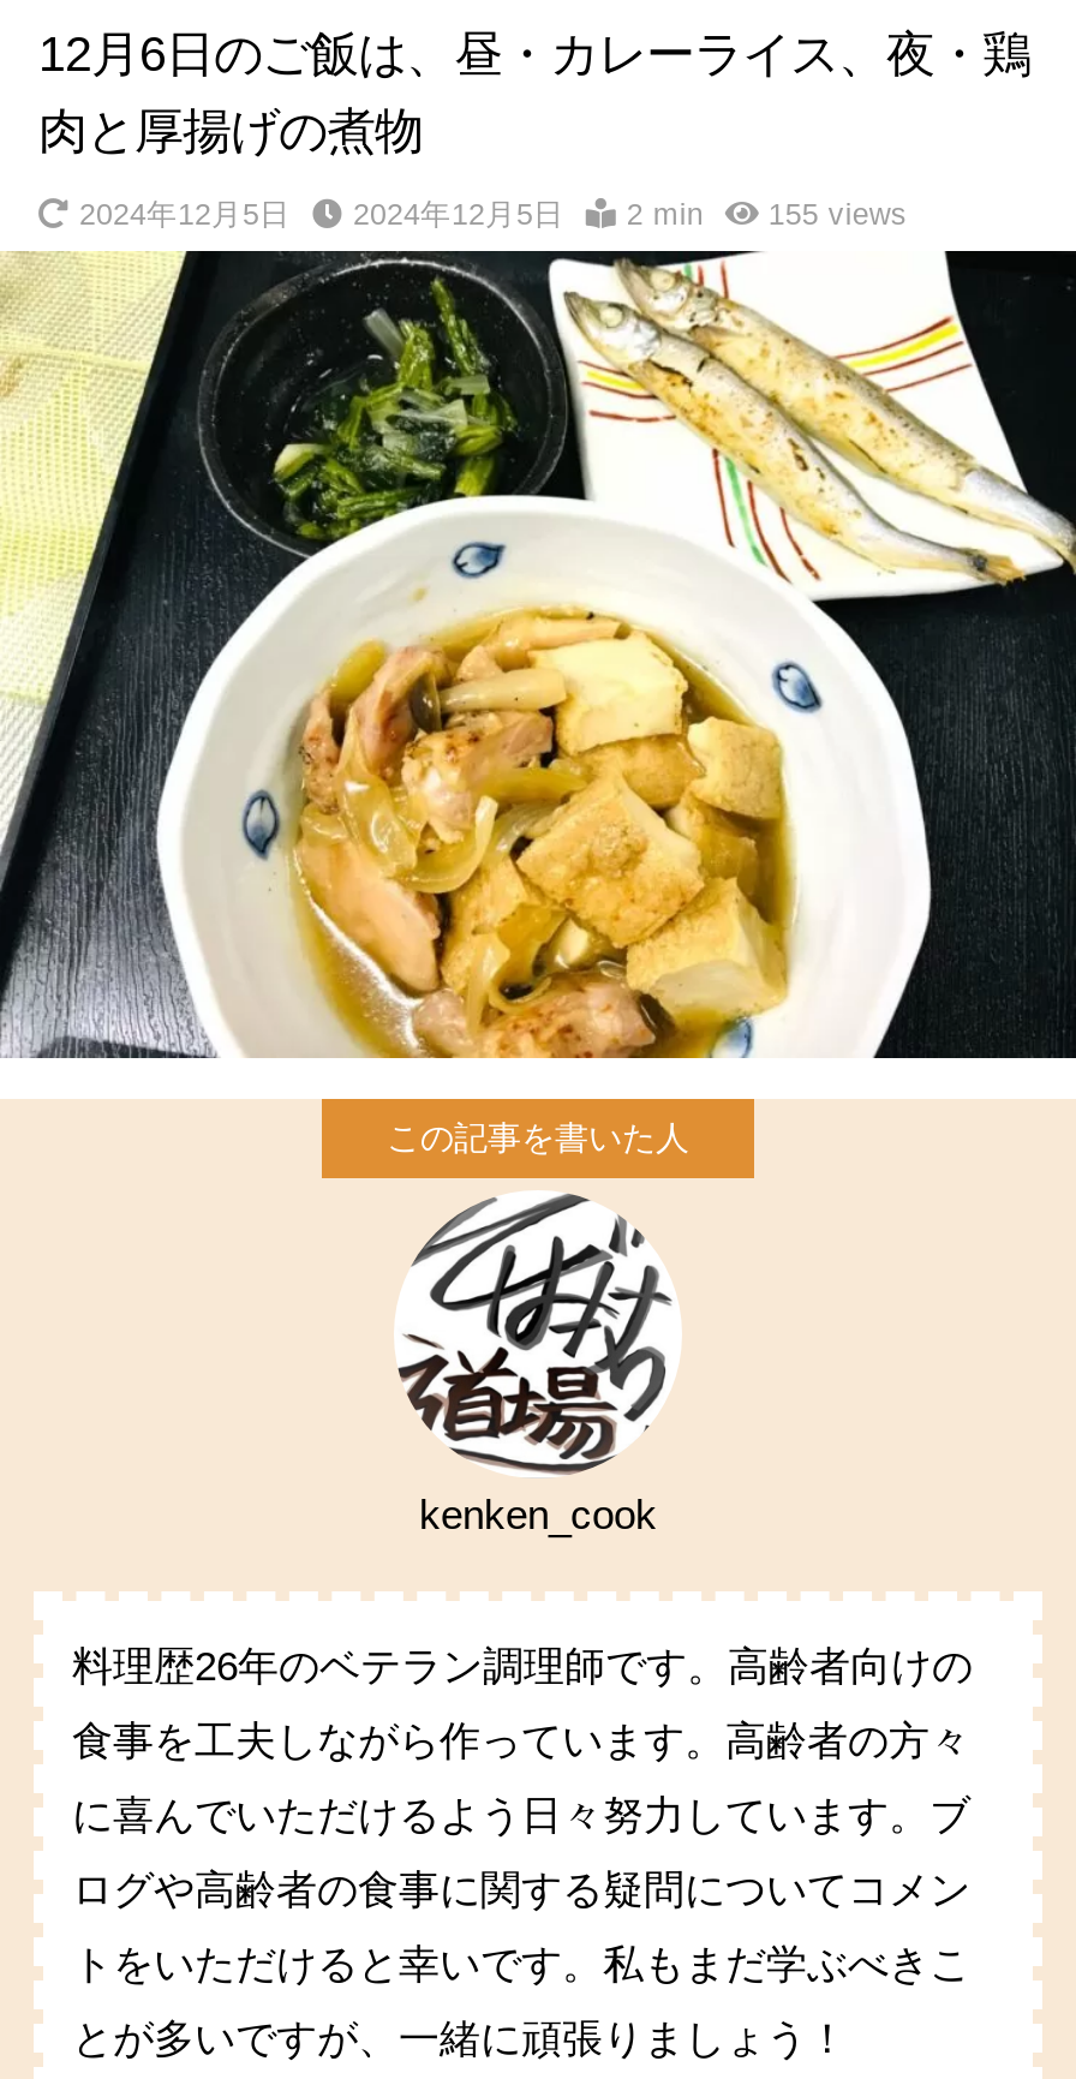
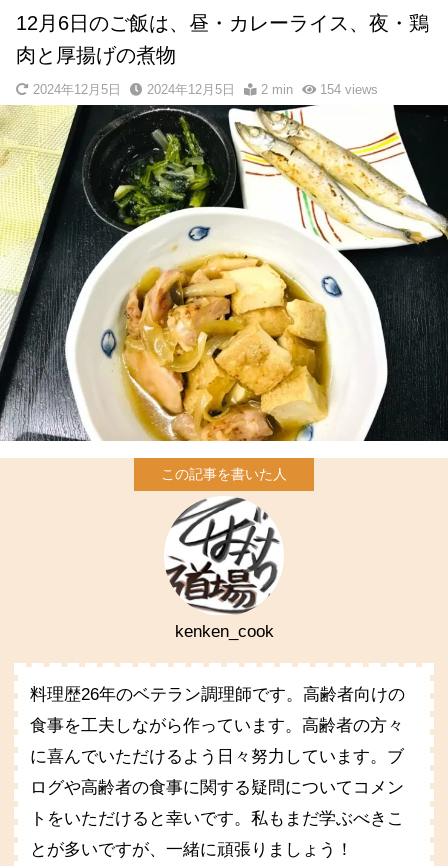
- 2024年12月5日 2024年12月5日 2 min 155 views
+ 2024年12月5日 2024年12月5日 2 min 154 views
